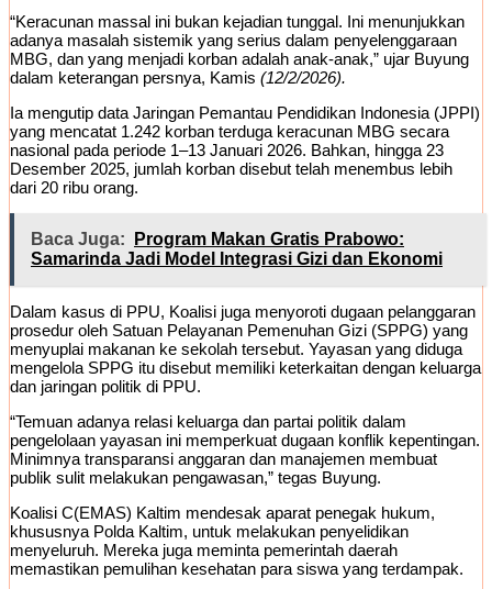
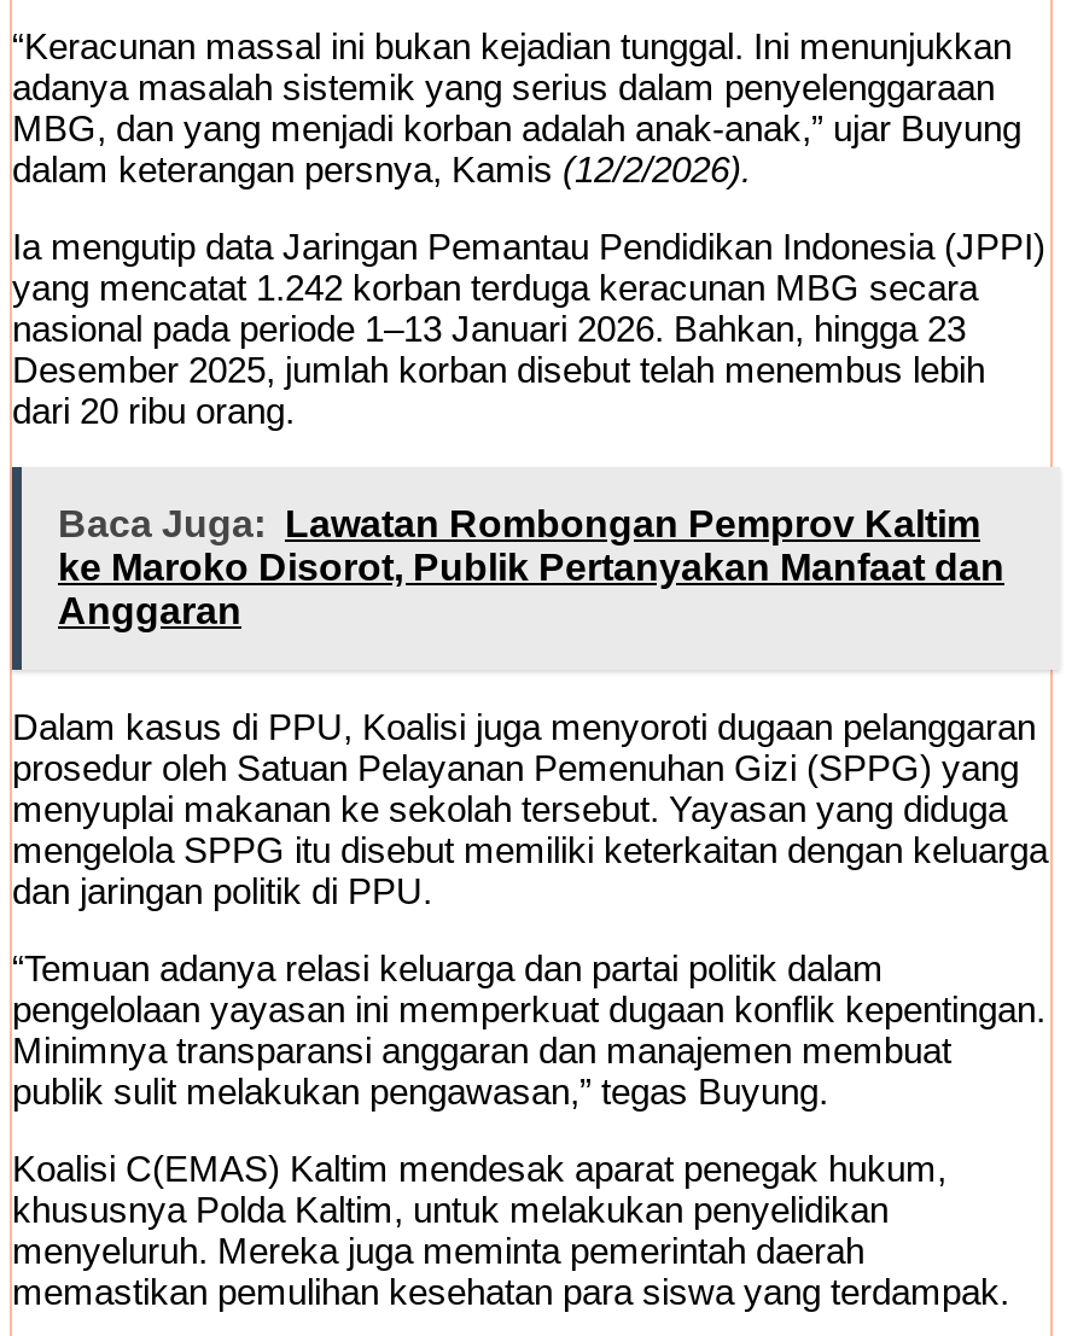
- Baca Juga: Program Makan Gratis Prabowo:
- Samarinda Jadi Model Integrasi Gizi dan Ekonomi
+ Baca Juga: Lawatan Rombongan Pemprov Kaltim
+ ke Maroko Disorot, Publik Pertanyakan Manfaat dan
+ Anggaran
